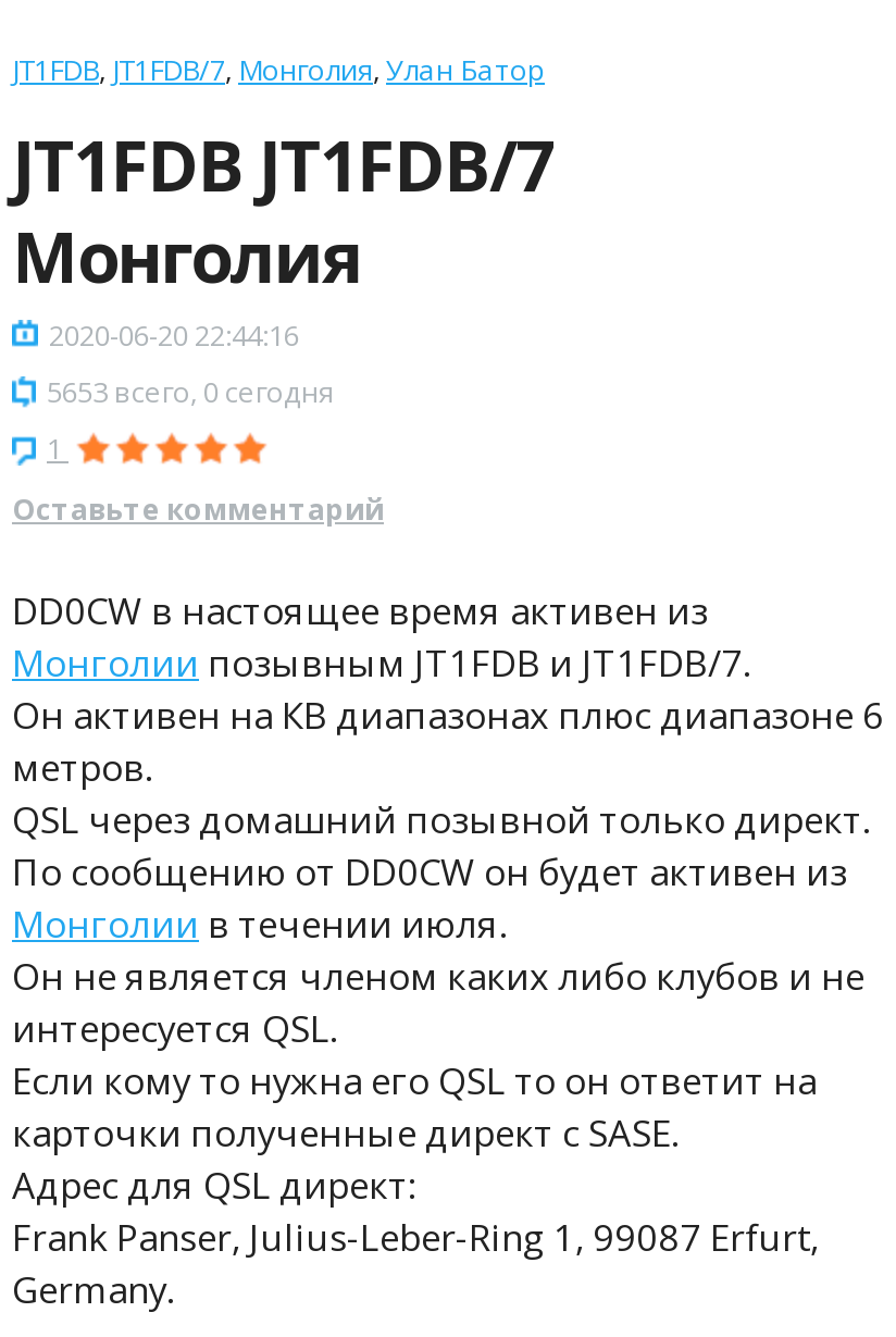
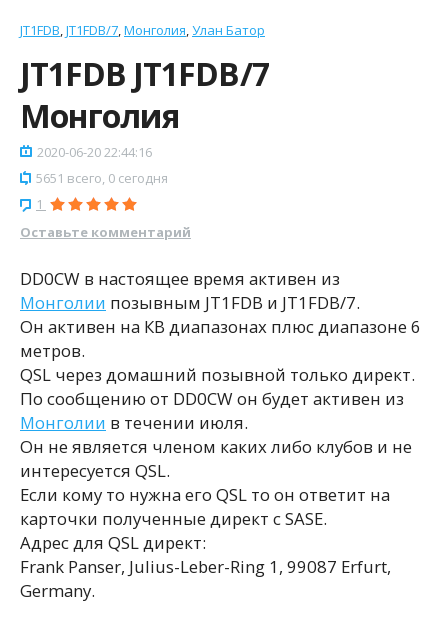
- 5653 всего, 0 сегодня
+ 5651 всего, 0 сегодня
